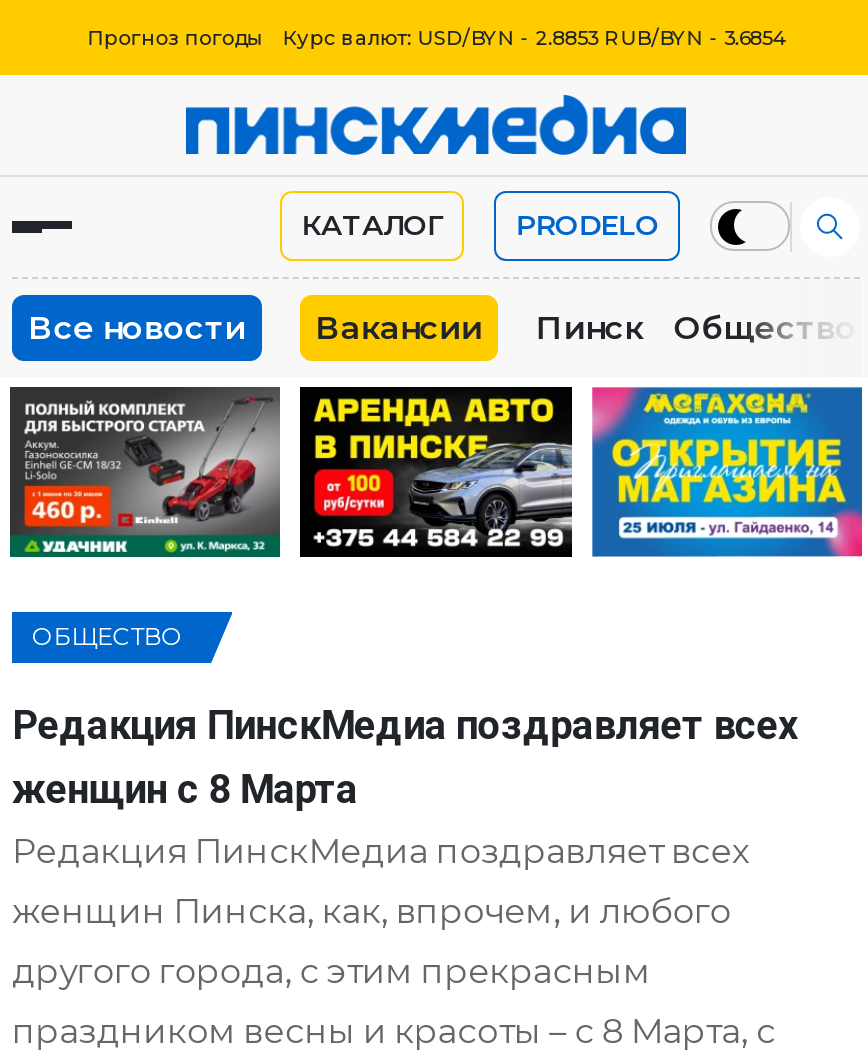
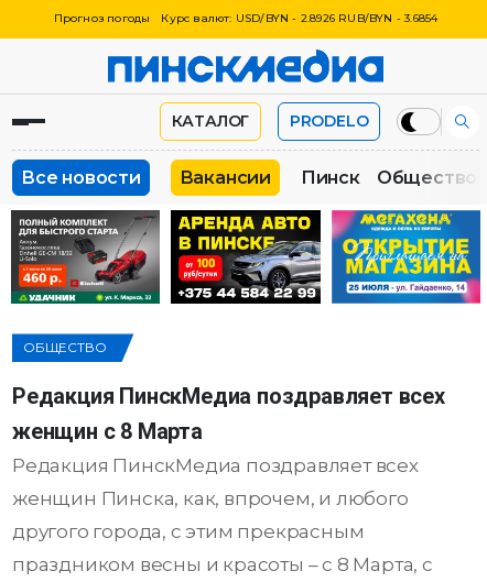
- Курс валют: USD/BYN - 2.8853 RUB/BYN - 3.6854
+ Курс валют: USD/BYN - 2.8926 RUB/BYN - 3.6854
